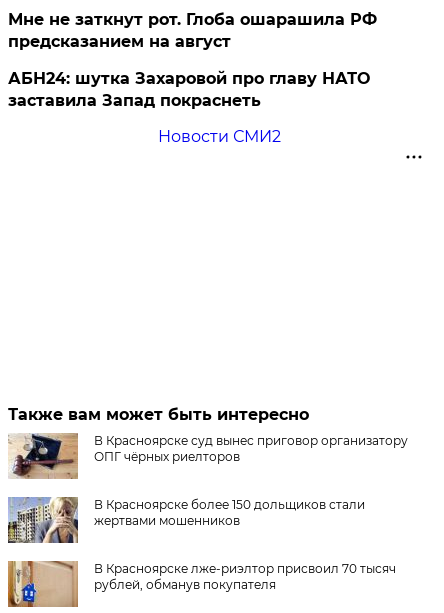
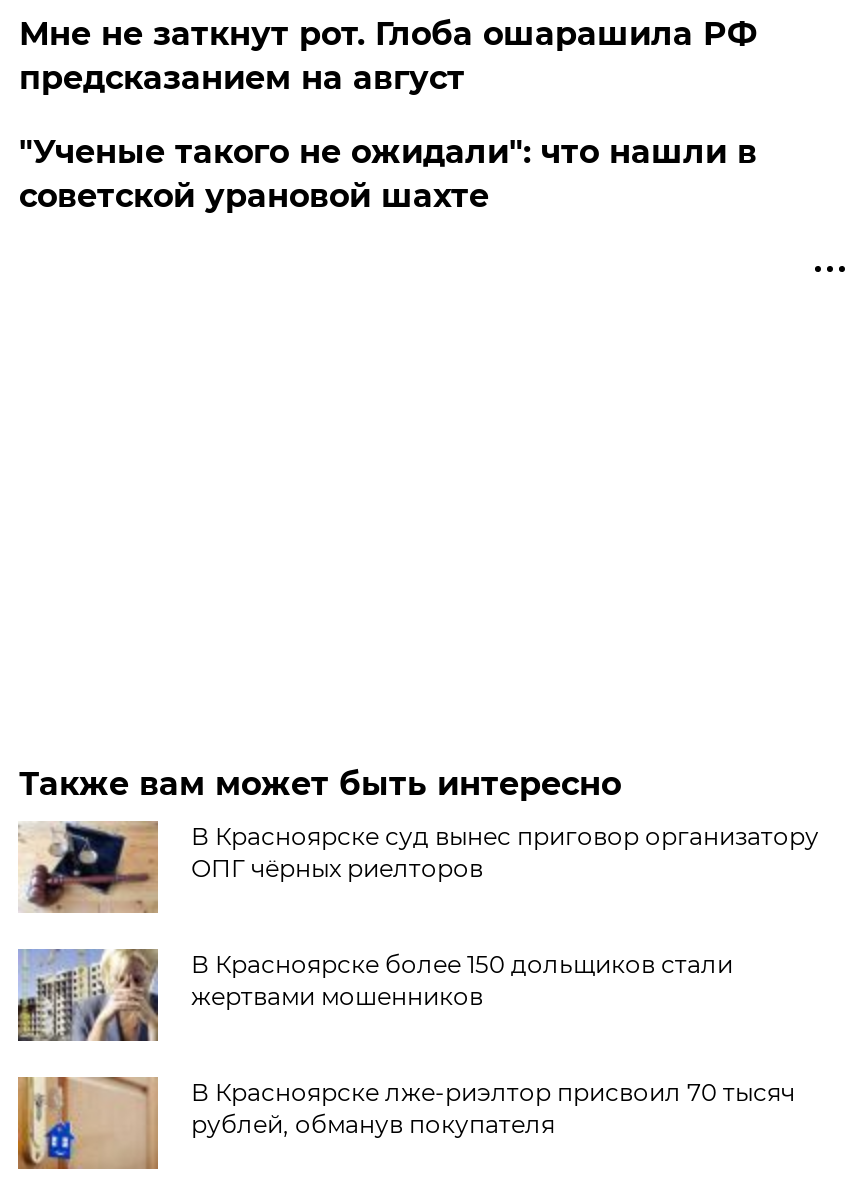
- АБН24: шутка Захаровой про главу НАТО
- заставила Запад покраснеть
- Новости СМИ2
+ "Ученые такого не ожидали": что нашли в
+ советской урановой шахте
